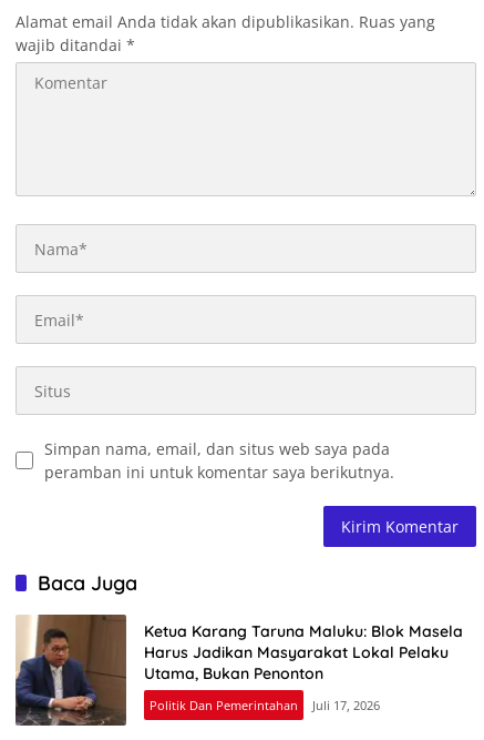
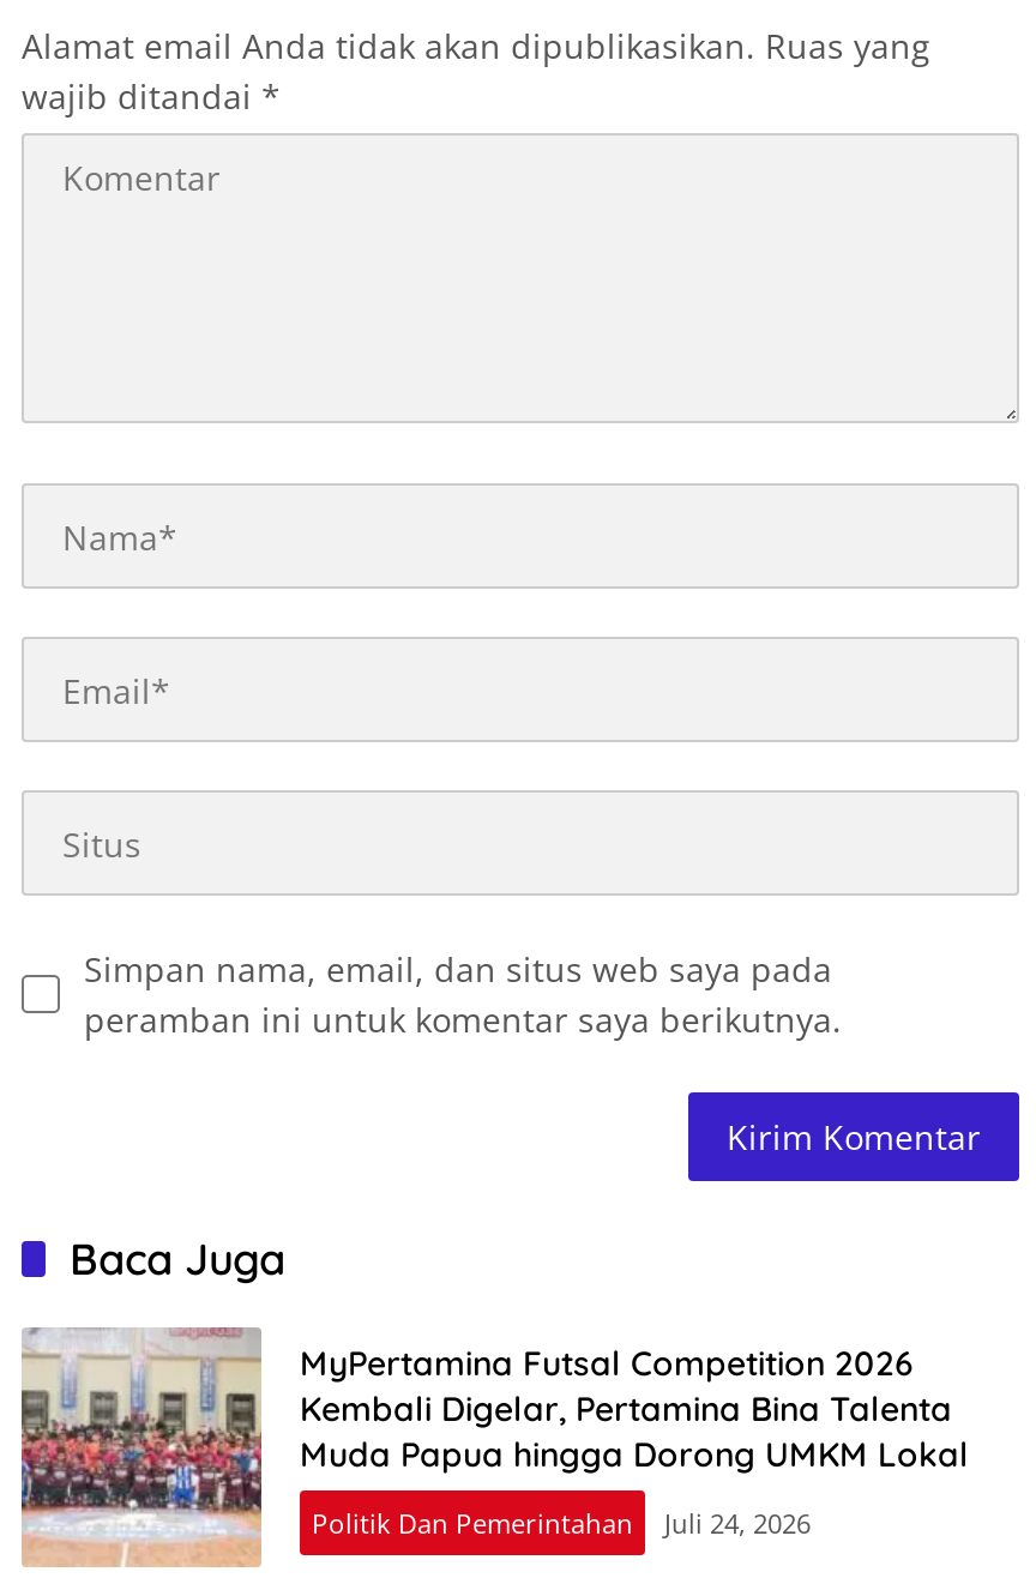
- [image]
- Ketua Karang Taruna Maluku: Blok Masela
- Harus Jadikan Masyarakat Lokal Pelaku
- Utama, Bukan Penonton
+ [image]
+ MyPertamina Futsal Competition 2026
+ Kembali Digelar, Pertamina Bina Talenta
+ Muda Papua hingga Dorong UMKM Lokal

- Politik Dan Pemerintahan Juli 17, 2026
+ Politik Dan Pemerintahan Juli 24, 2026
